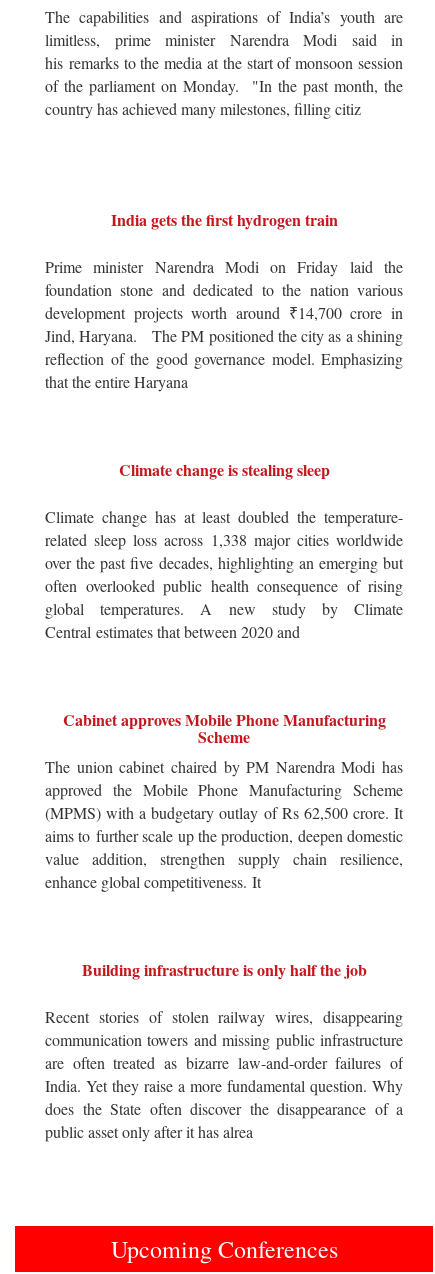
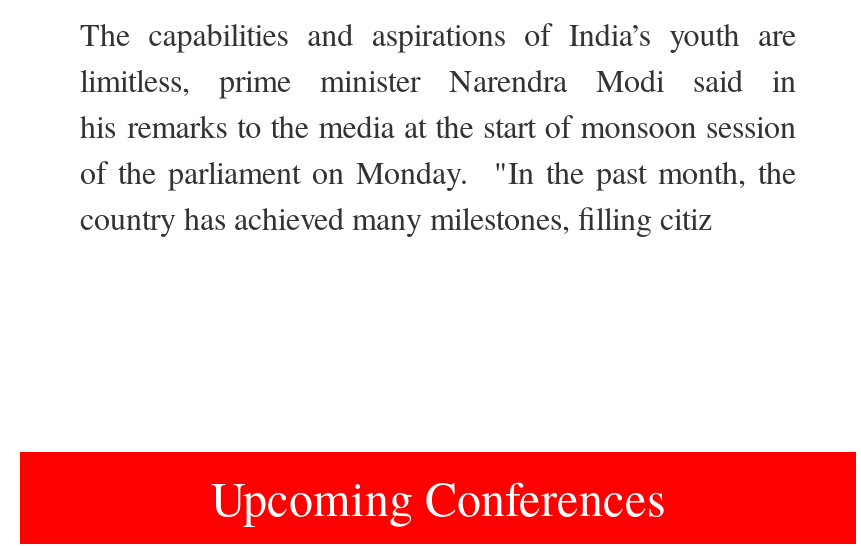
- India gets the first hydrogen train
- Prime minister Narendra Modi on Friday laid the
- foundation stone and dedicated to the nation various
- development projects worth around ₹14,700 crore in
- Jind, Haryana. The PM positioned the city as a shining
- reflection of the good governance model. Emphasizing
- that the entire Haryana

- Climate change is stealing sleep
- Climate change has at least doubled the temperature-
- related sleep loss across 1,338 major cities worldwide
- over the past five decades, highlighting an emerging but
- often overlooked public health consequence of rising
- global temperatures. A new study by Climate
- Central estimates that between 2020 and

- Cabinet approves Mobile Phone Manufacturing
- Scheme
- The union cabinet chaired by PM Narendra Modi has
- approved the Mobile Phone Manufacturing Scheme
- (MPMS) with a budgetary outlay of Rs 62,500 crore. It
- aims to further scale up the production, deepen domestic
- value addition, strengthen supply chain resilience,
- enhance global competitiveness. It

- Building infrastructure is only half the job
- Recent stories of stolen railway wires, disappearing
- communication towers and missing public infrastructure
- are often treated as bizarre law-and-order failures of
- India. Yet they raise a more fundamental question. Why
- does the State often discover the disappearance of a
- public asset only after it has alrea
